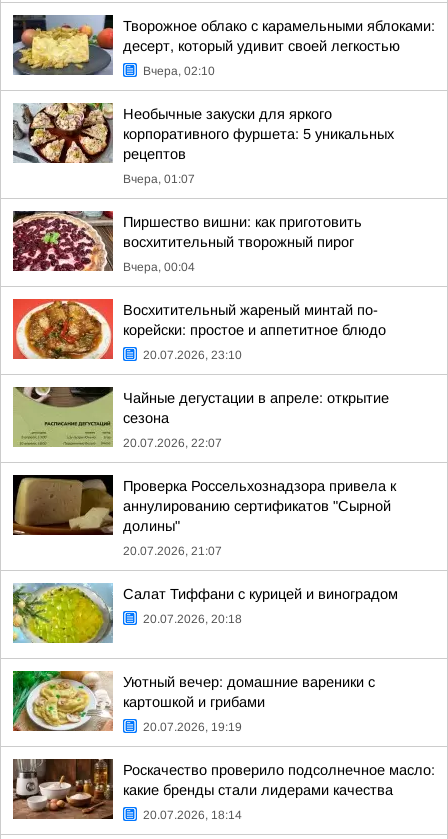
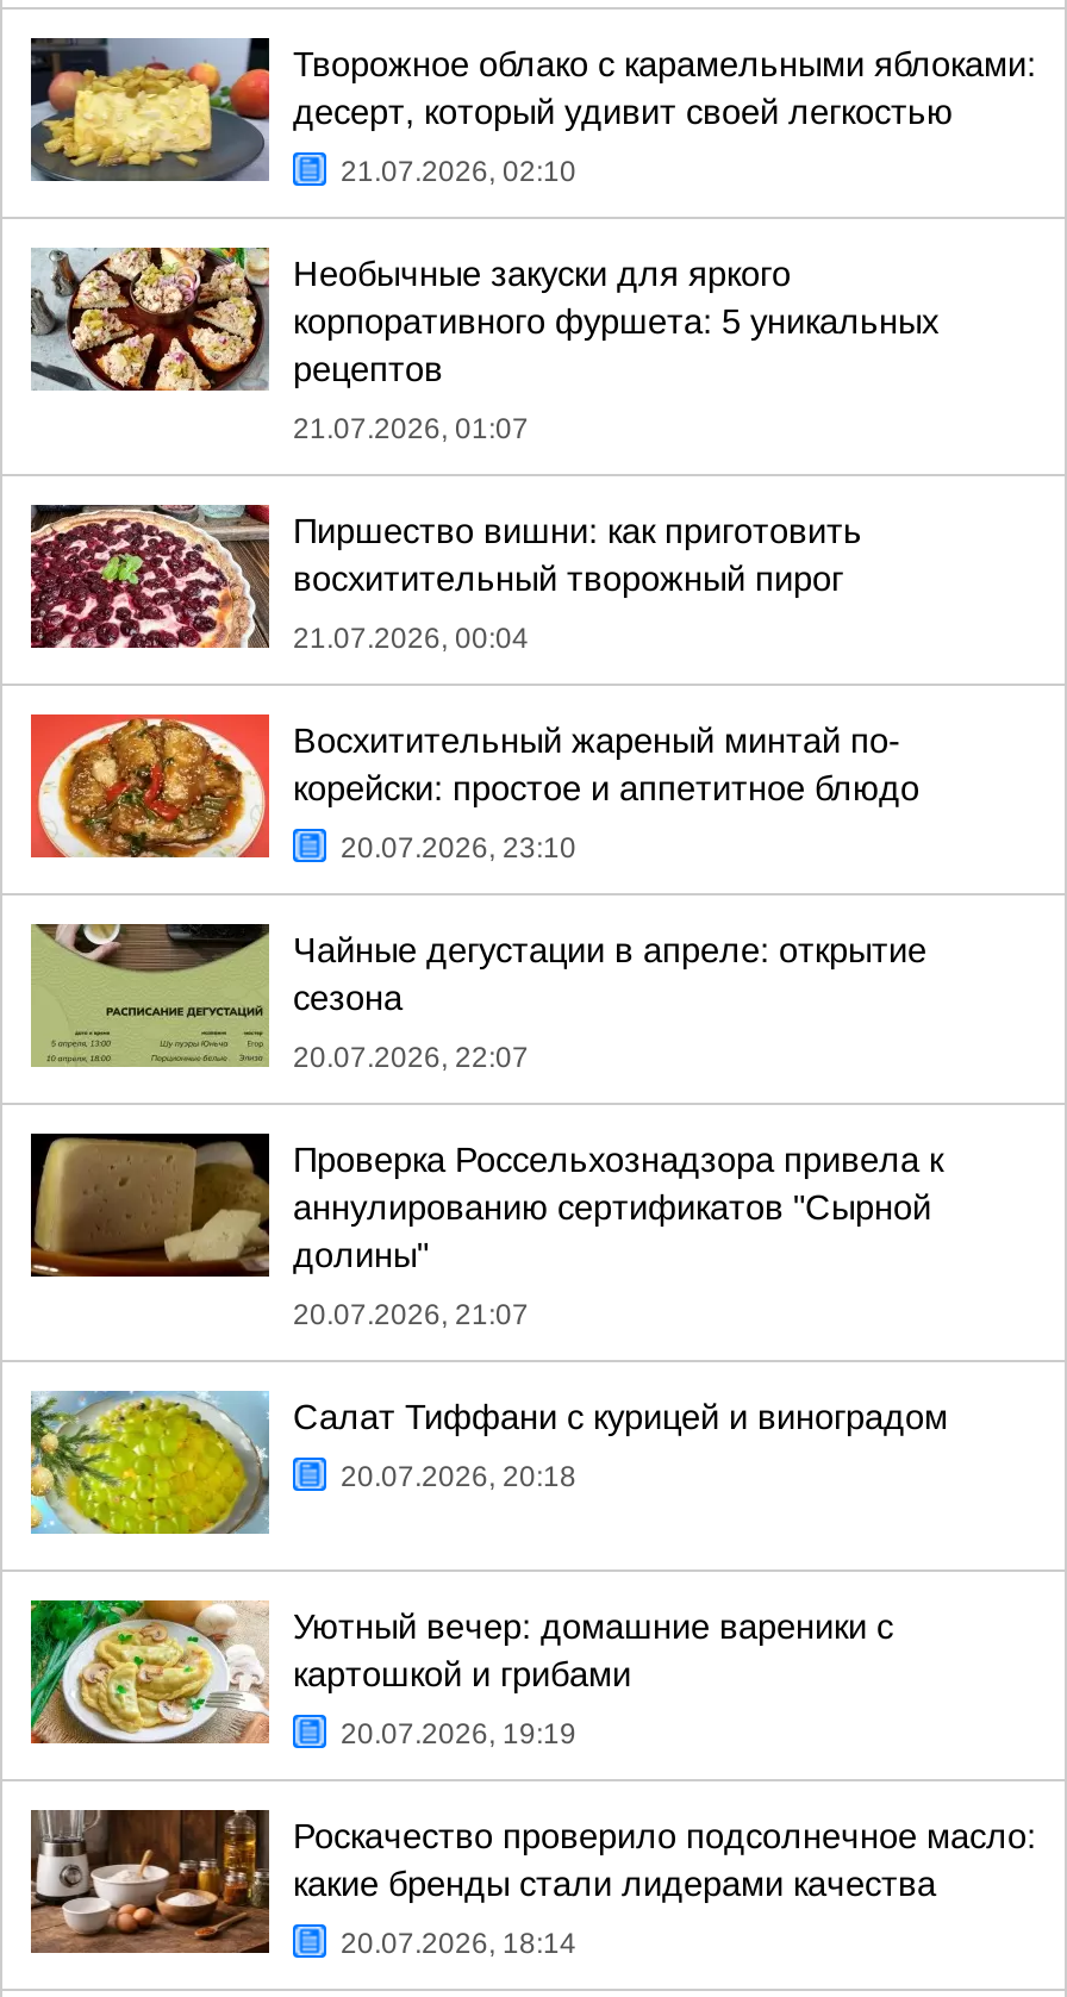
- Вчера, 02:10
+ 21.07.2026, 02:10

- Вчера, 01:07
+ 21.07.2026, 01:07

- Вчера, 00:04
+ 21.07.2026, 00:04
